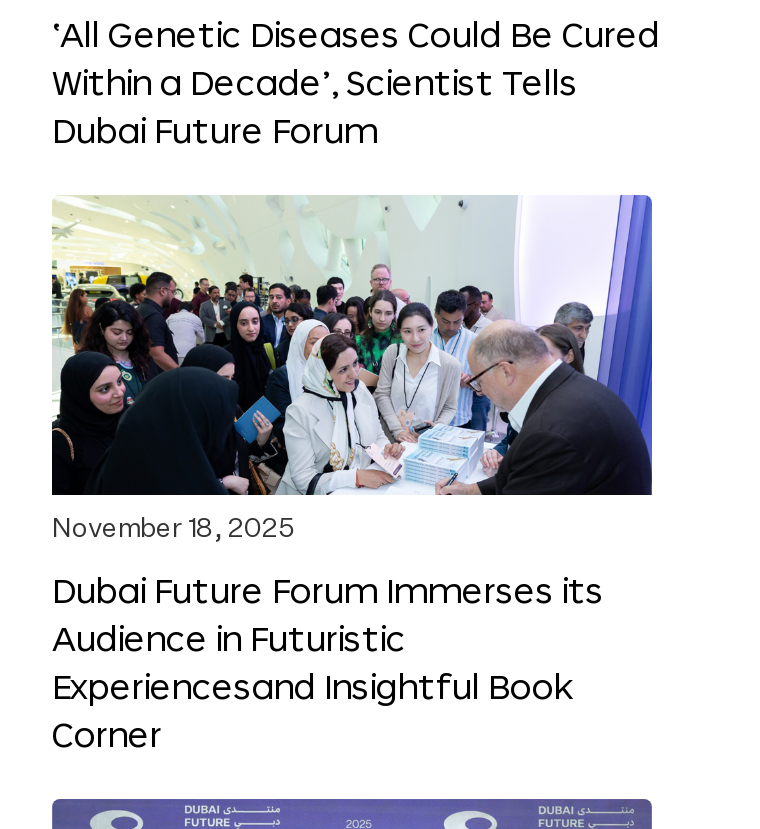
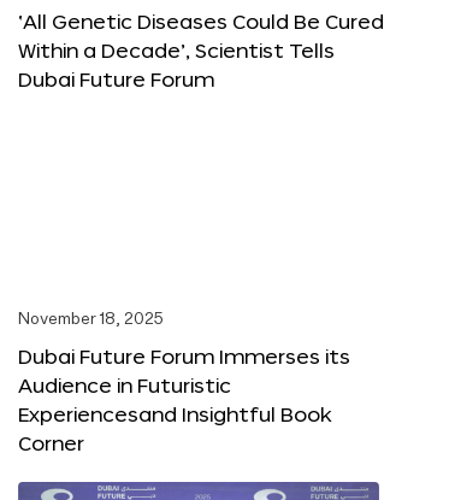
- [image]
